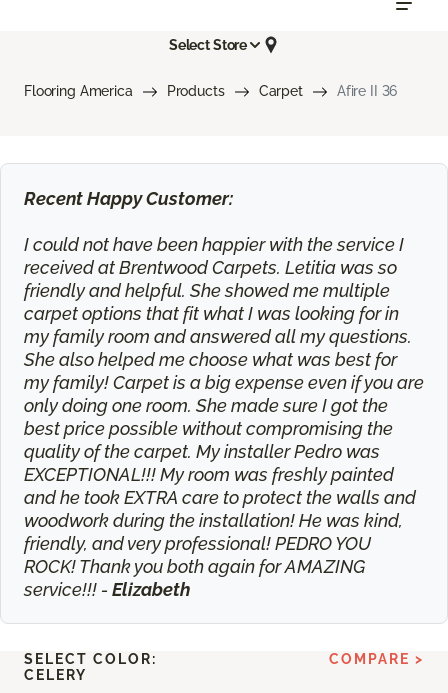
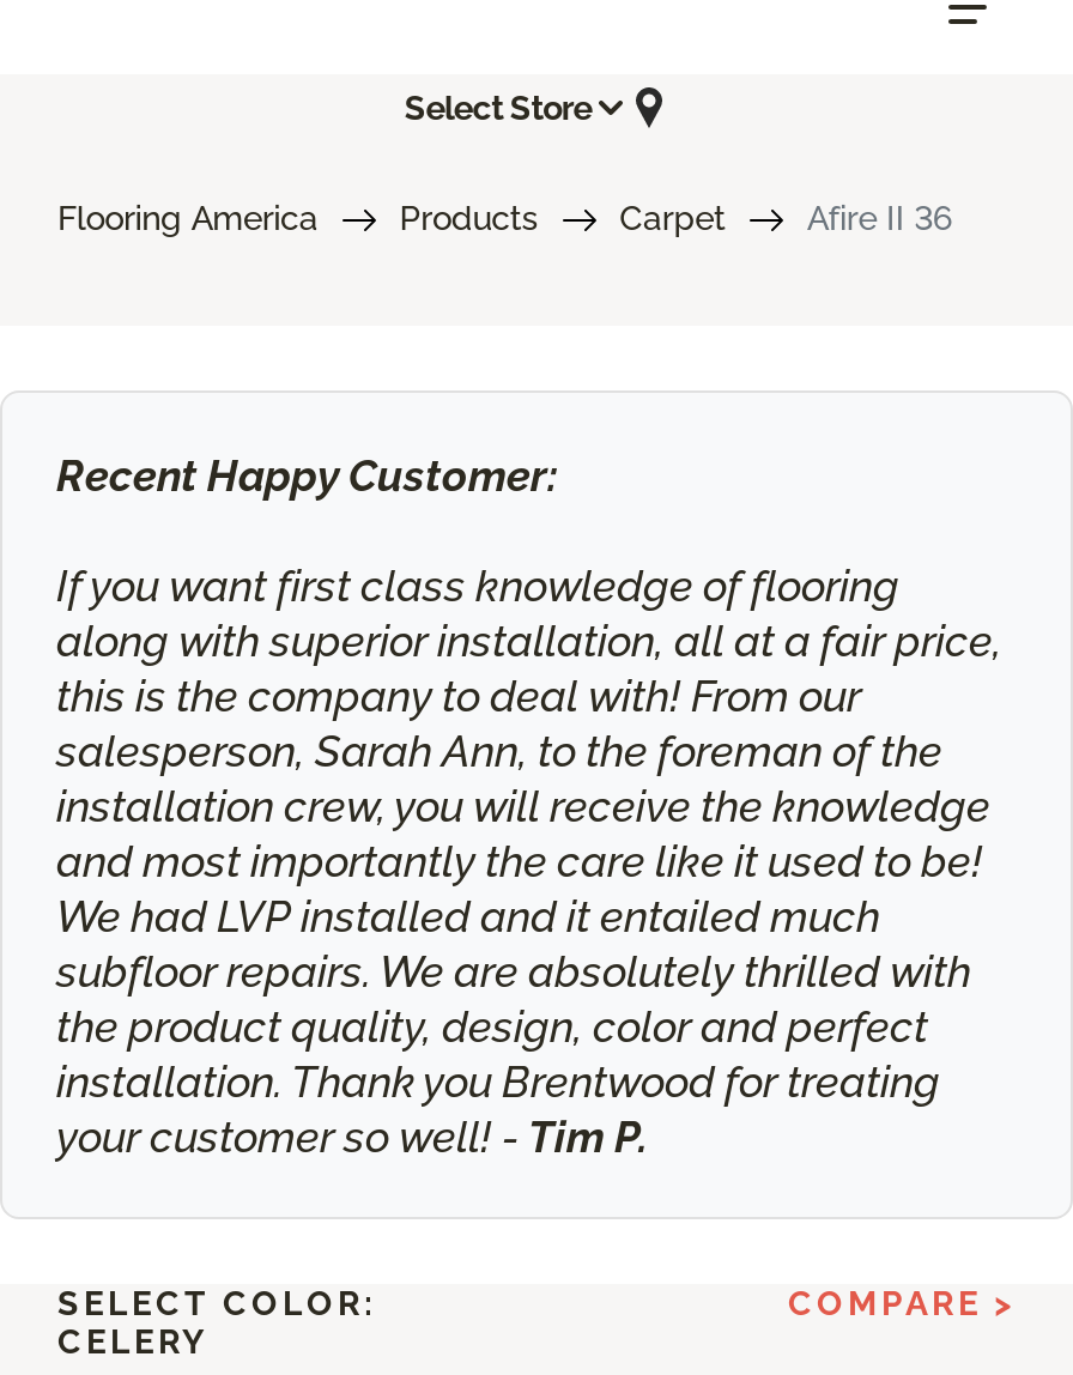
- I could not have been happier with the service I
- received at Brentwood Carpets. Letitia was so
- friendly and helpful. She showed me multiple
- carpet options that fit what I was looking for in
- my family room and answered all my questions.
- She also helped me choose what was best for
- my family! Carpet is a big expense even if you are
- only doing one room. She made sure I got the
- best price possible without compromising the
- quality of the carpet. My installer Pedro was
- EXCEPTIONAL!!! My room was freshly painted
- and he took EXTRA care to protect the walls and
- woodwork during the installation! He was kind,
- friendly, and very professional! PEDRO YOU
- ROCK! Thank you both again for AMAZING
- service!!! - Elizabeth
+ If you want first class knowledge of flooring
+ along with superior installation, all at a fair price,
+ this is the company to deal with! From our
+ salesperson, Sarah Ann, to the foreman of the
+ installation crew, you will receive the knowledge
+ and most importantly the care like it used to be!
+ We had LVP installed and it entailed much
+ subfloor repairs. We are absolutely thrilled with
+ the product quality, design, color and perfect
+ installation. Thank you Brentwood for treating
+ your customer so well! - Tim P.
